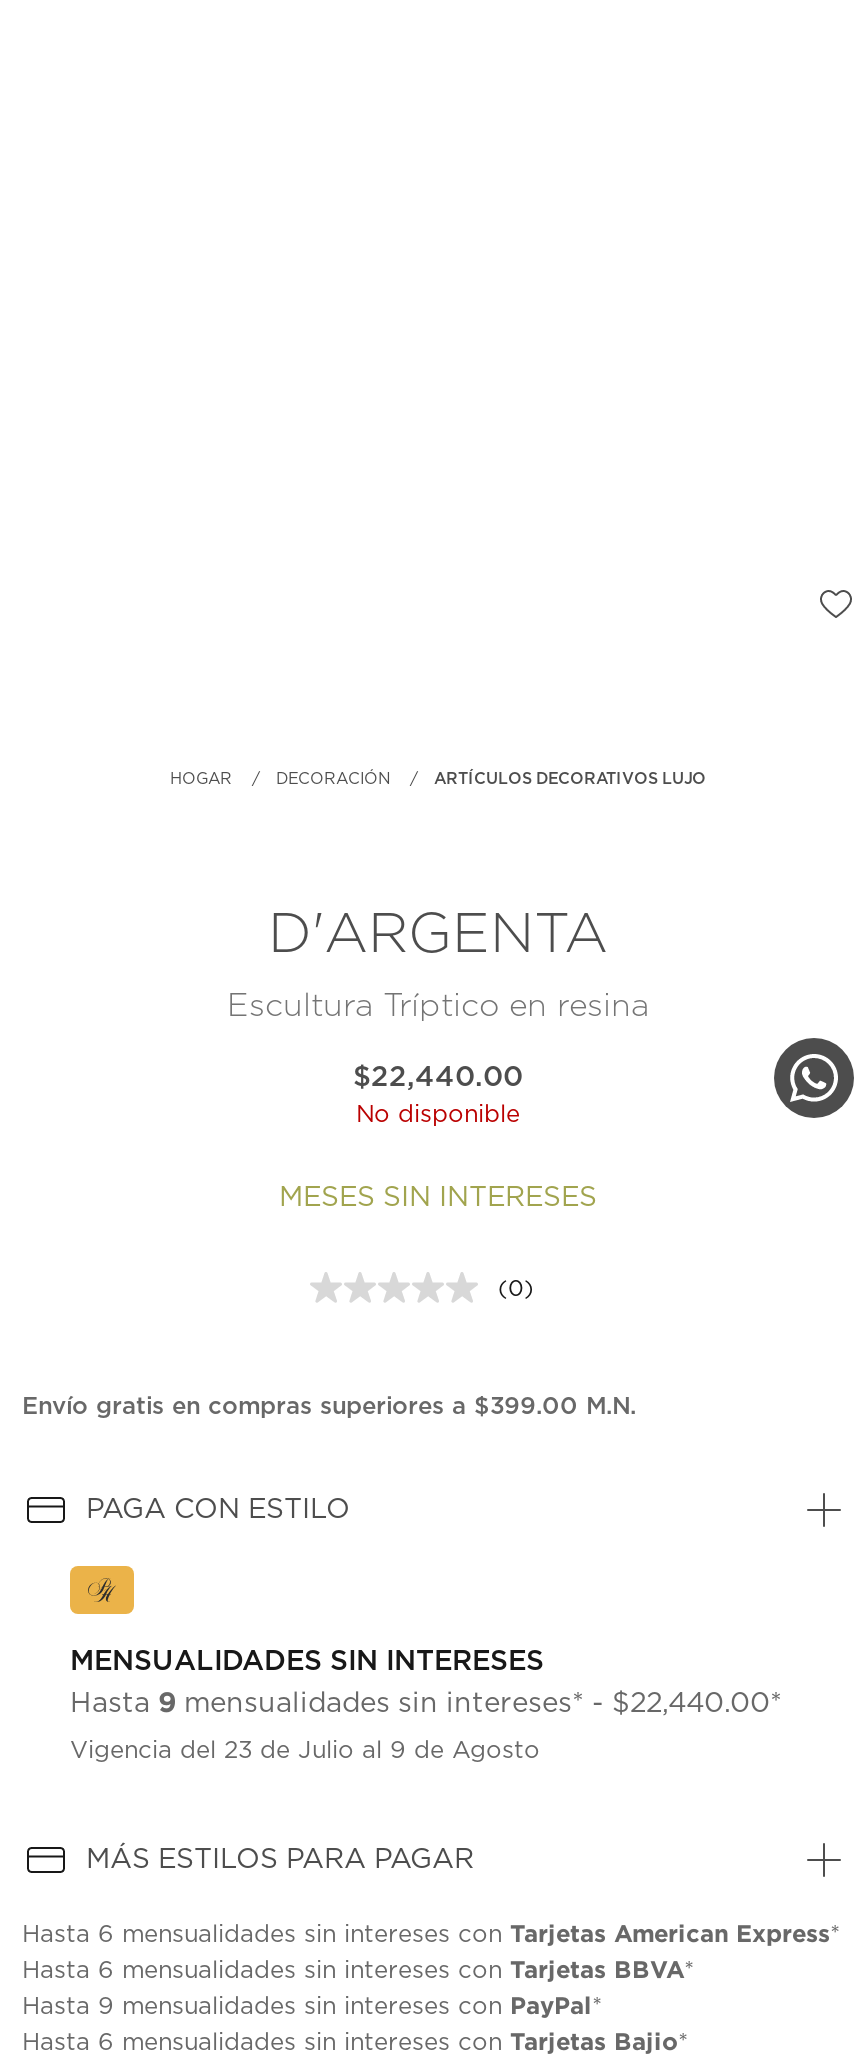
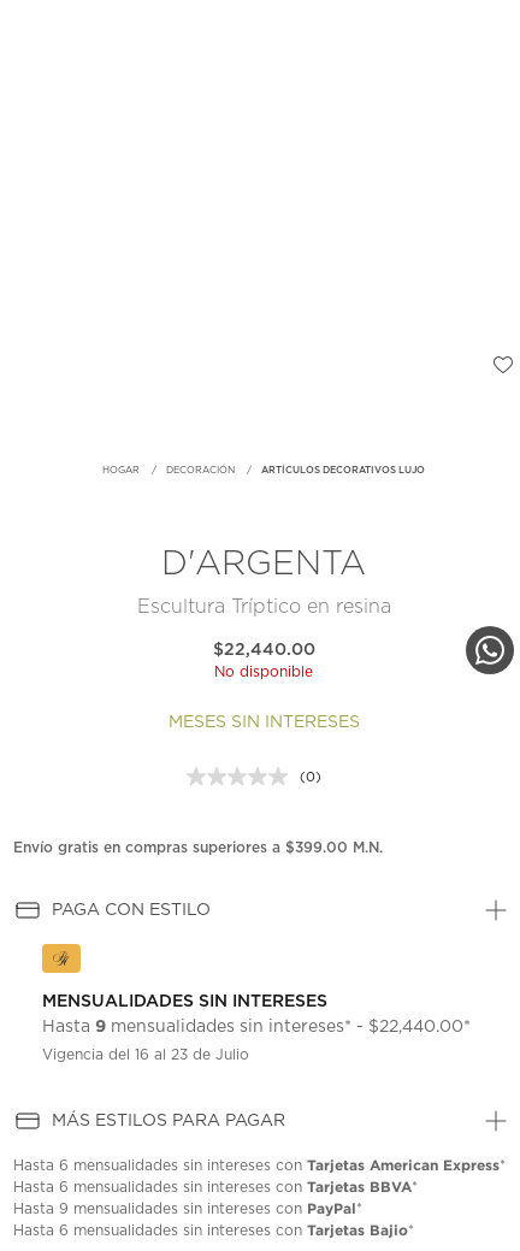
- Vigencia del 23 de Julio al 9 de Agosto
+ Vigencia del 16 al 23 de Julio
